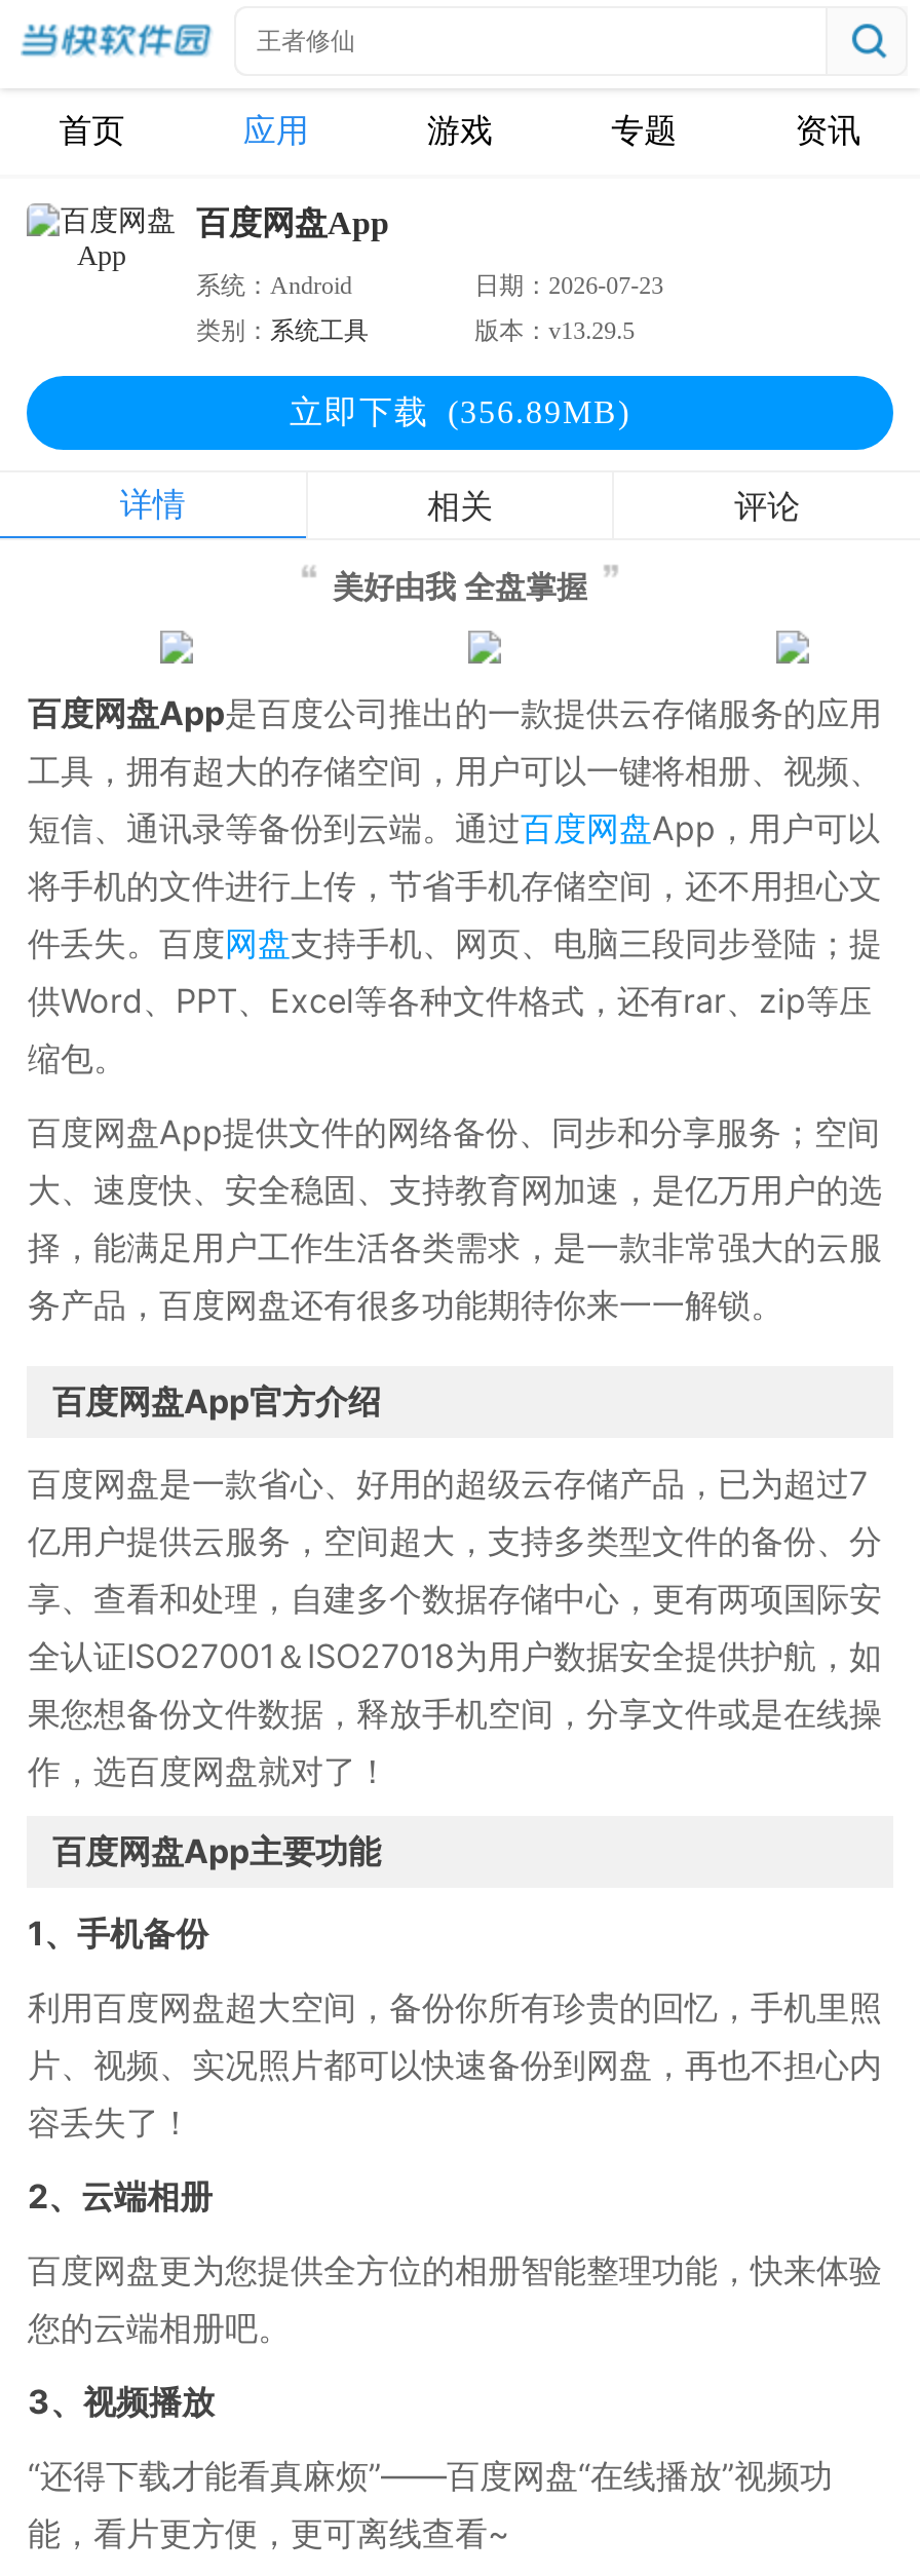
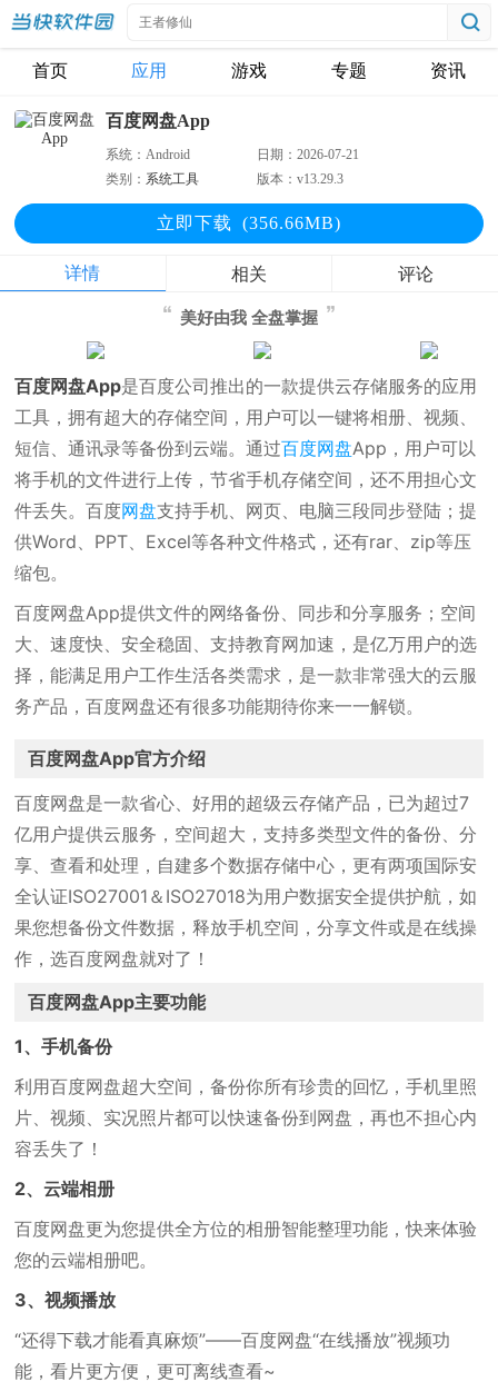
- 日期：2026-07-23
+ 日期：2026-07-21

- 版本：v13.29.5
+ 版本：v13.29.3

- 立即下载 (356.89MB)
+ 立即下载 (356.66MB)
